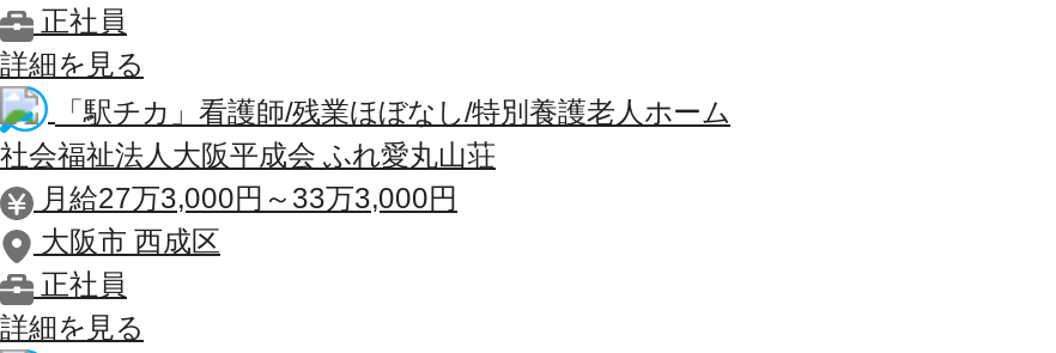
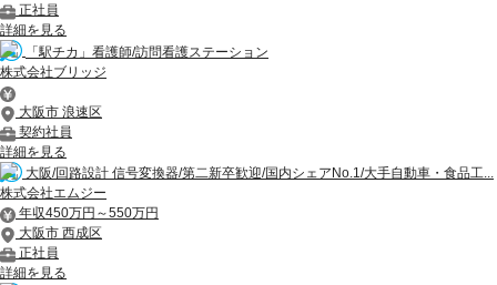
- 「駅チカ」看護師/残業ほぼなし/特別養護老人ホーム
- 社会福祉法人大阪平成会 ふれ愛丸山荘
- 月給27万3,000円～33万3,000円
+ 「駅チカ」看護師/訪問看護ステーション
+ 株式会社ブリッジ
+ 大阪市 浪速区
+ 契約社員
+ 詳細を見る
+ 大阪/回路設計 信号変換器/第二新卒歓迎/国内シェアNo.1/大手自動車・食品工...
+ 株式会社エムジー
+ 年収450万円～550万円
